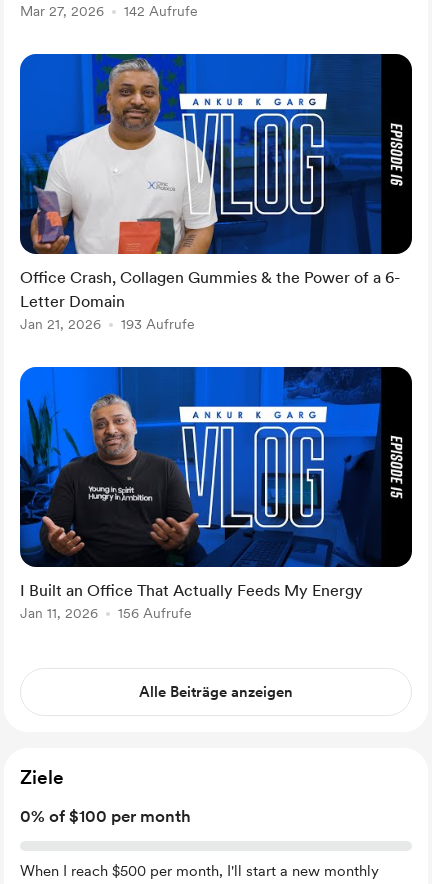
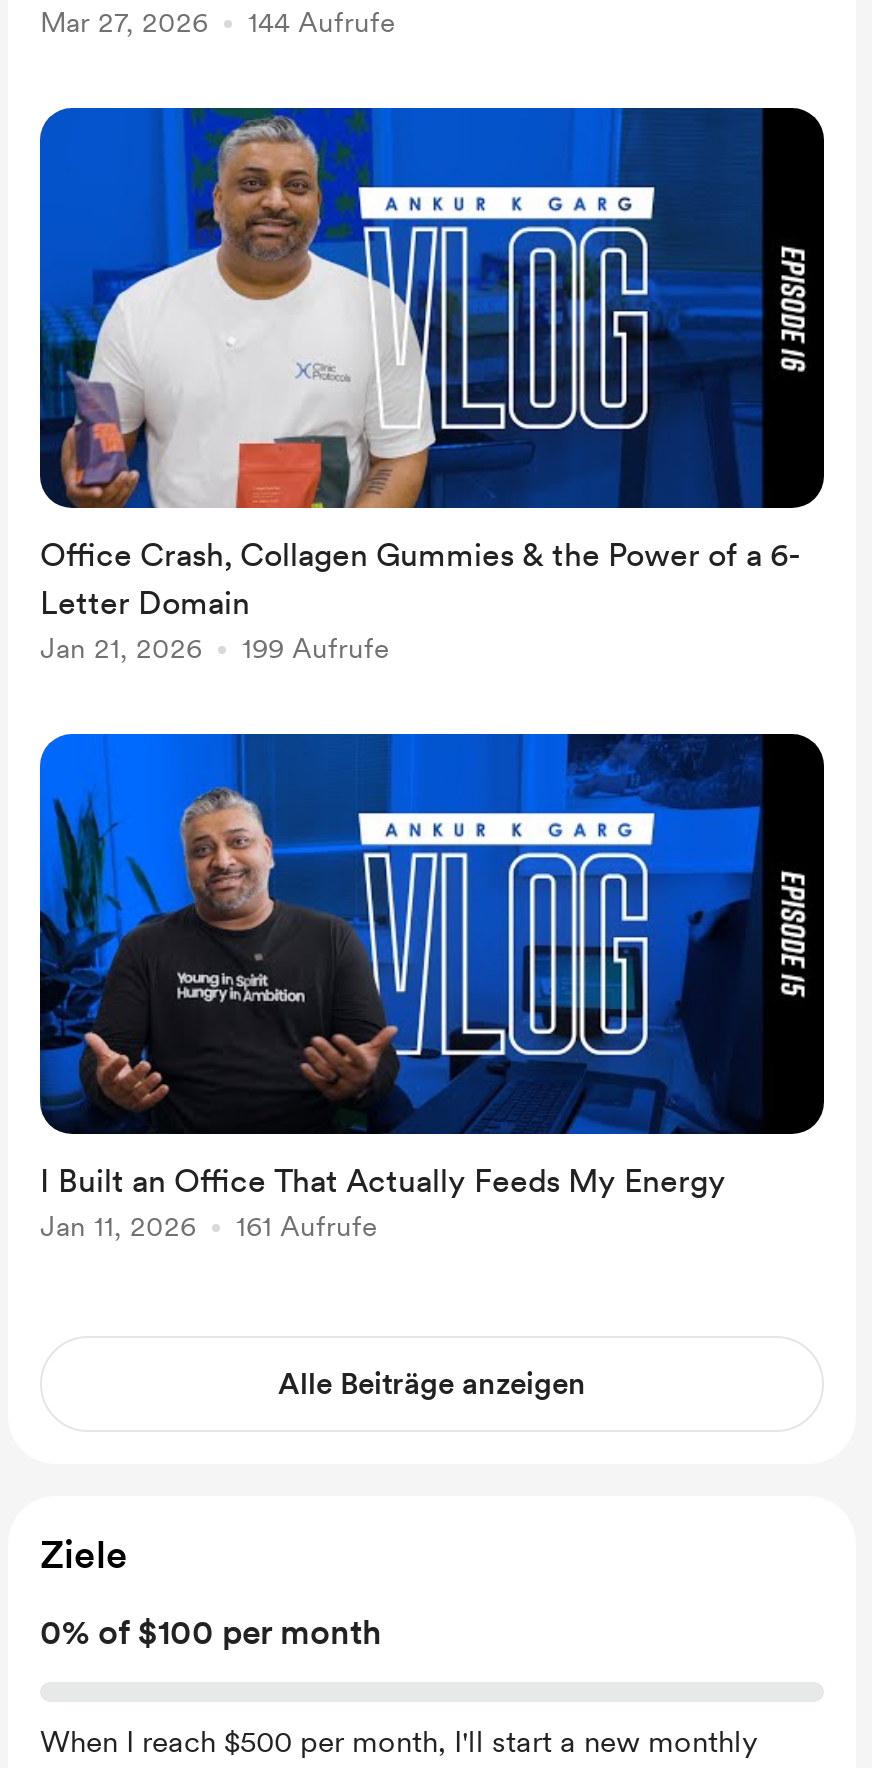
- Mar 27, 2026 142 Aufrufe
+ Mar 27, 2026 144 Aufrufe

- Jan 21, 2026 193 Aufrufe
+ Jan 21, 2026 199 Aufrufe

- Jan 11, 2026 156 Aufrufe
+ Jan 11, 2026 161 Aufrufe
